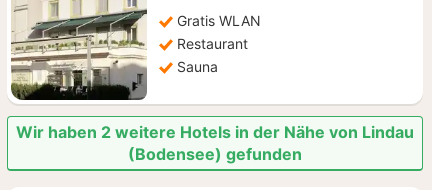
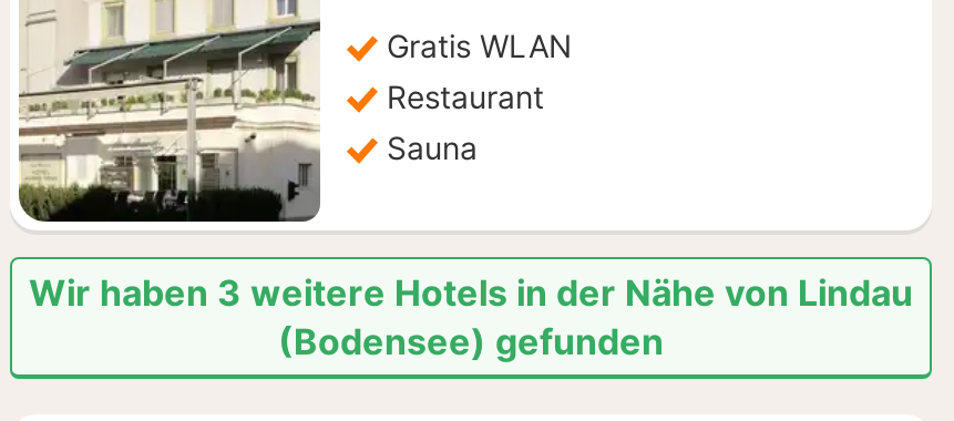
- Wir haben 2 weitere Hotels in der Nähe von Lindau
+ Wir haben 3 weitere Hotels in der Nähe von Lindau
